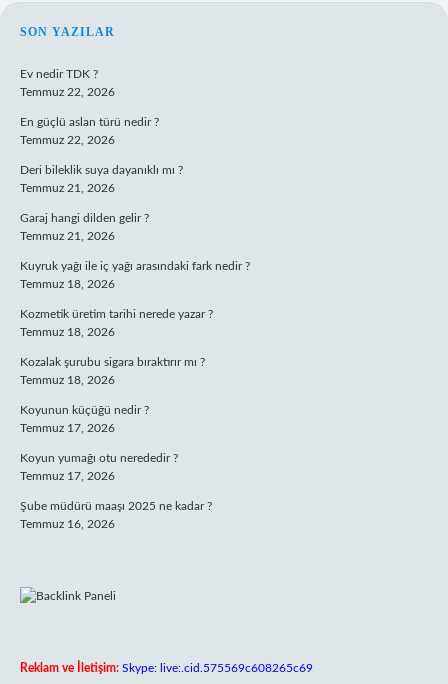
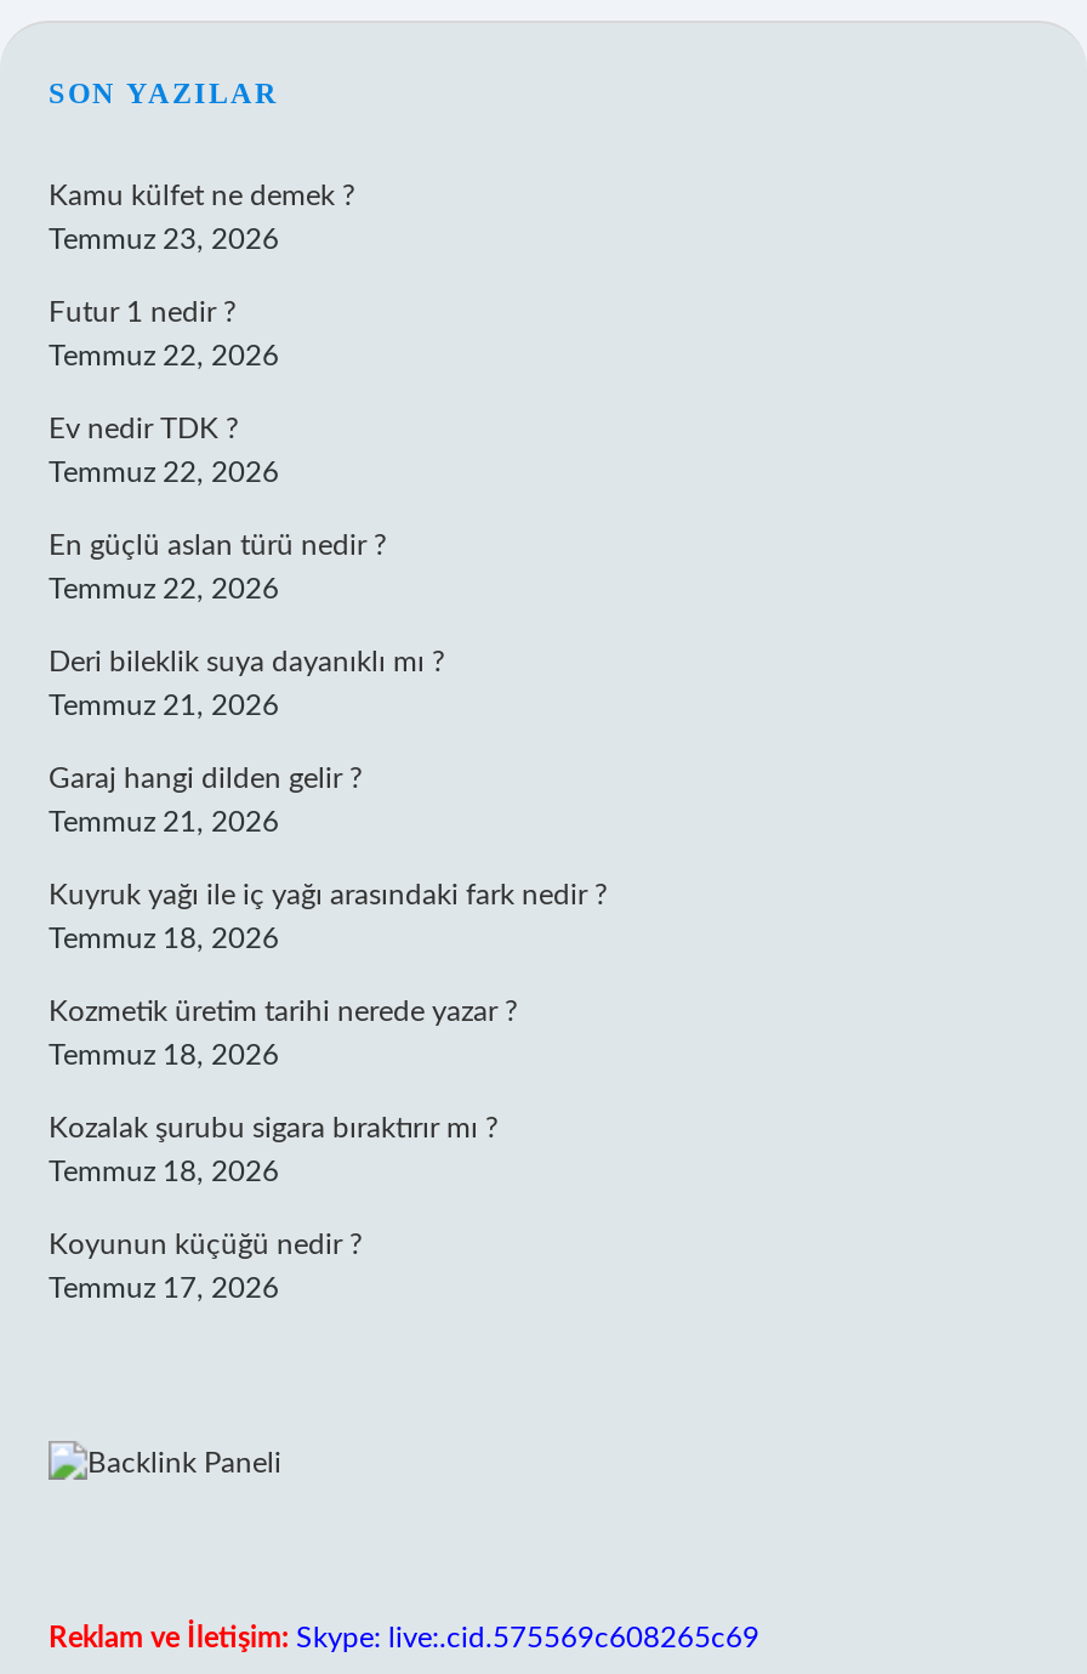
+ Kamu külfet ne demek ?
+ Temmuz 23, 2026
+ Futur 1 nedir ?
+ Temmuz 22, 2026

moved down: Ev nedir TDK ? | Temmuz 22, 2026 | En güçlü aslan türü nedir ? | ... | Koyunun küçüğü nedir ? | Temmuz 17, 2026

- Koyun yumağı otu nerededir ?
- Temmuz 17, 2026
- Şube müdürü maaşı 2025 ne kadar ?
- Temmuz 16, 2026
